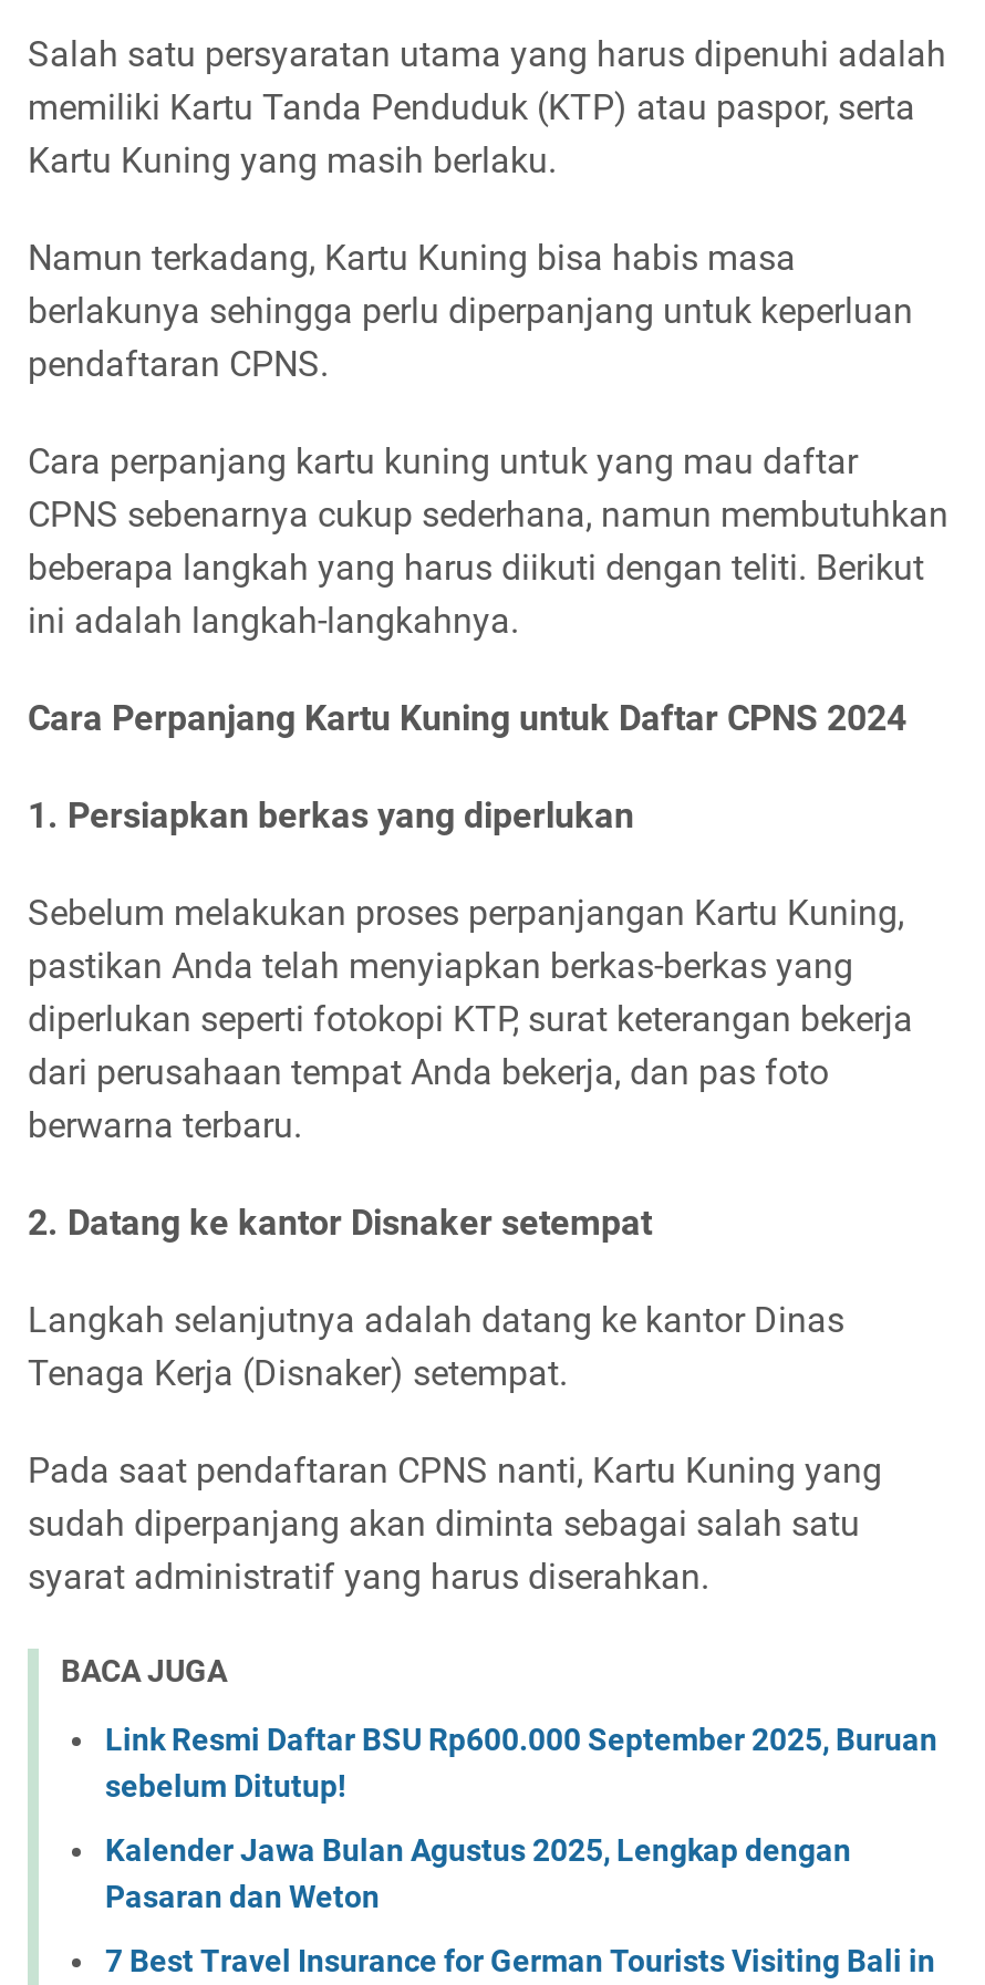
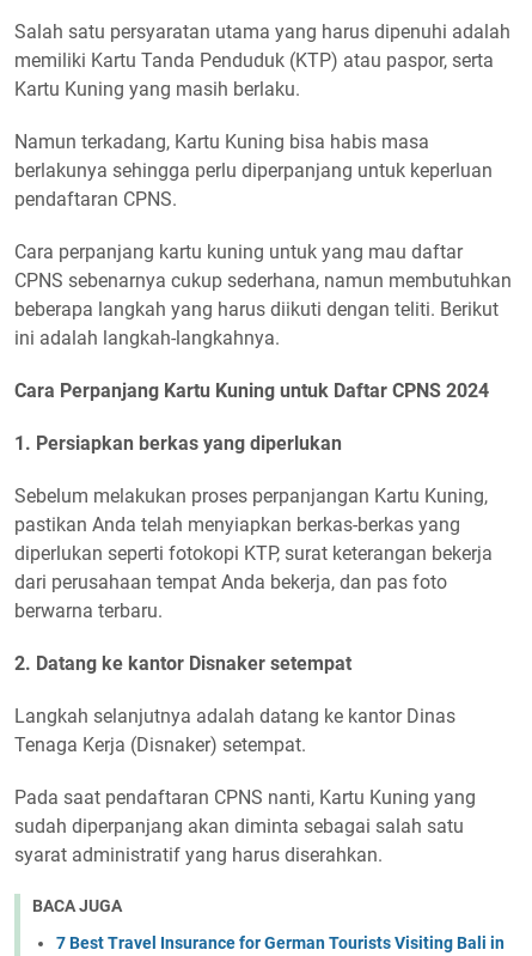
- Link Resmi Daftar BSU Rp600.000 September 2025, Buruan
- sebelum Ditutup!
- Kalender Jawa Bulan Agustus 2025, Lengkap dengan
- Pasaran dan Weton
